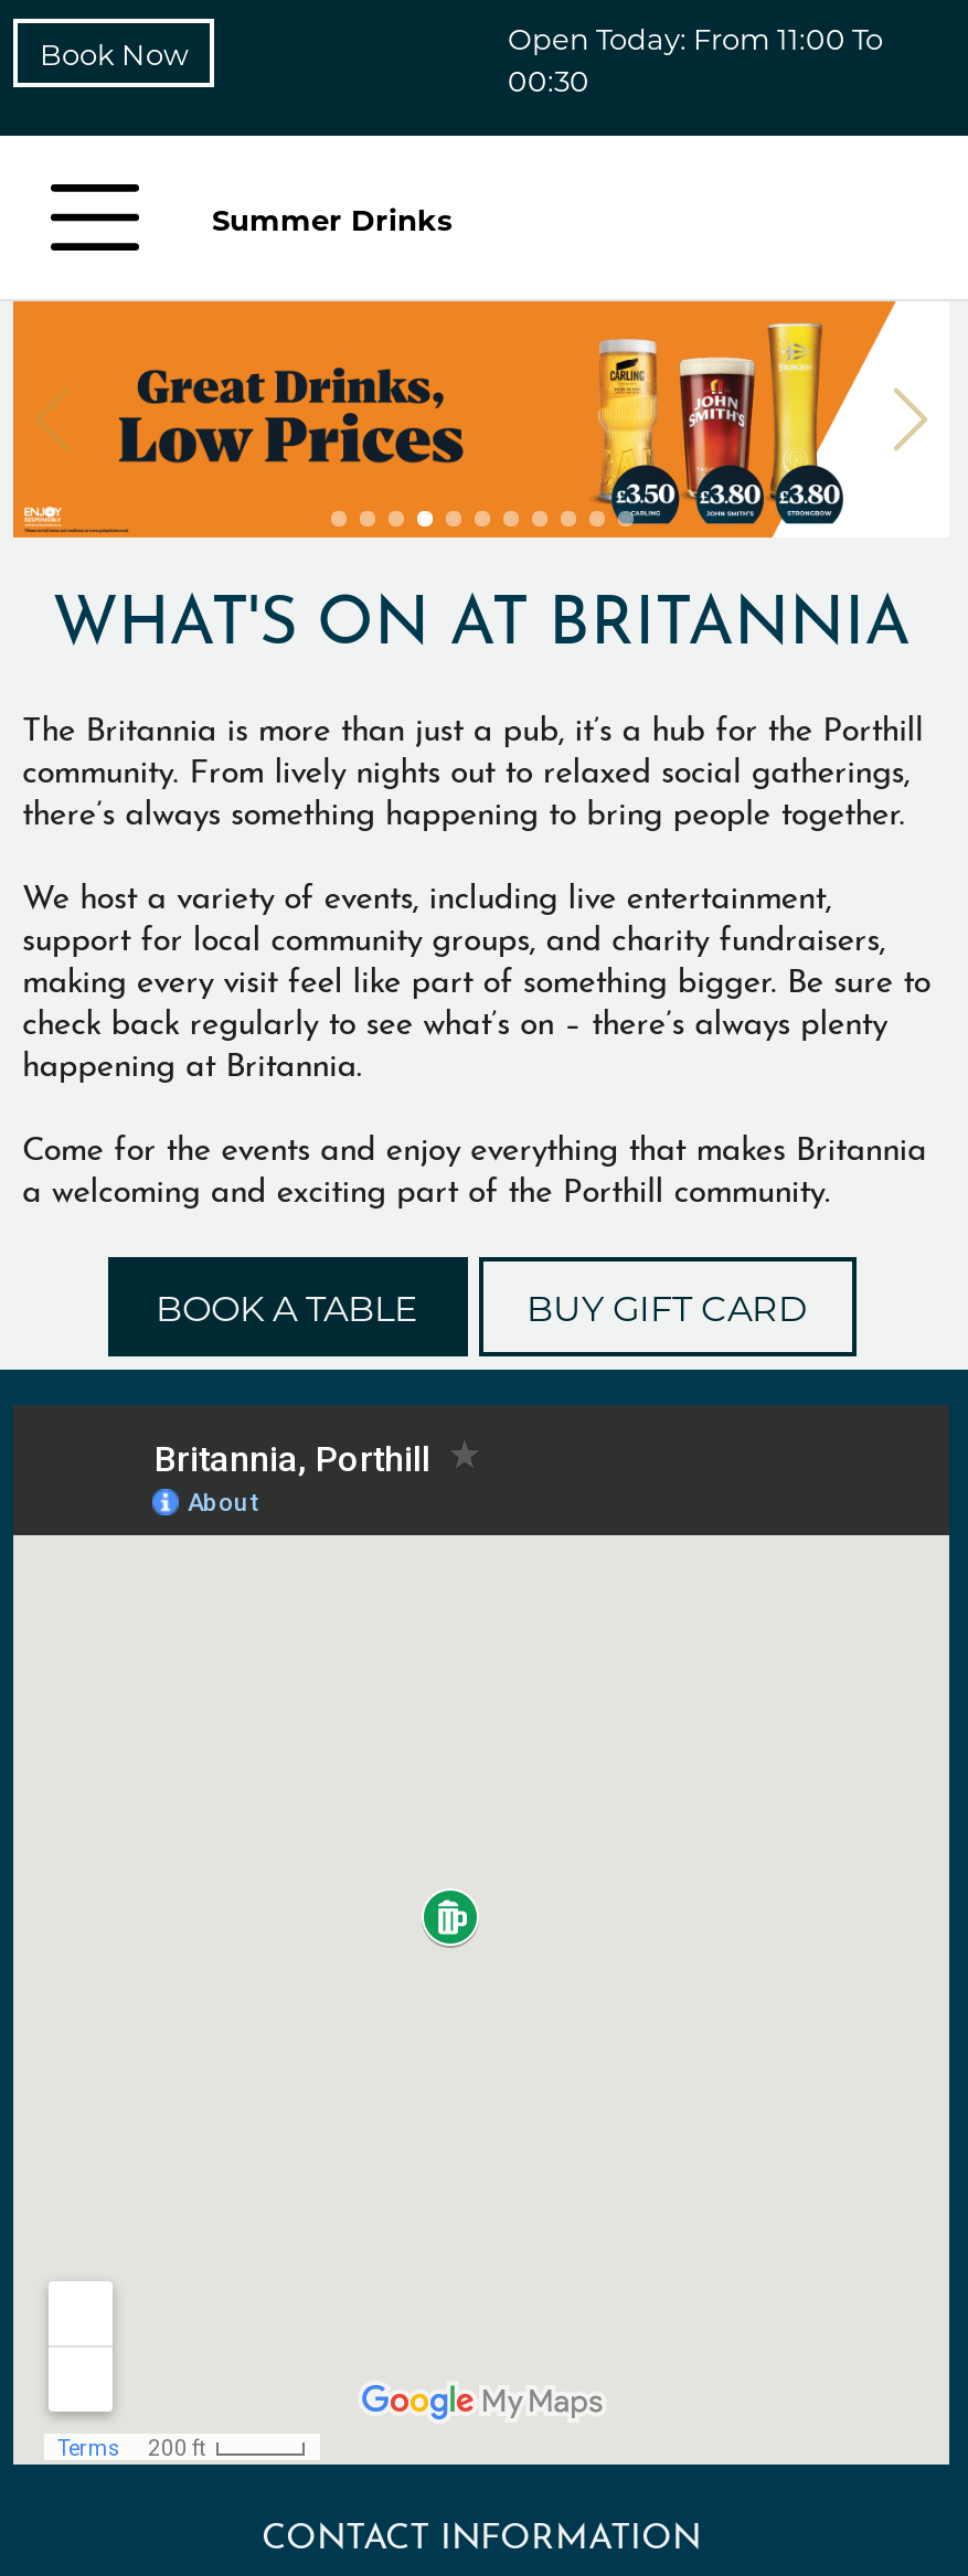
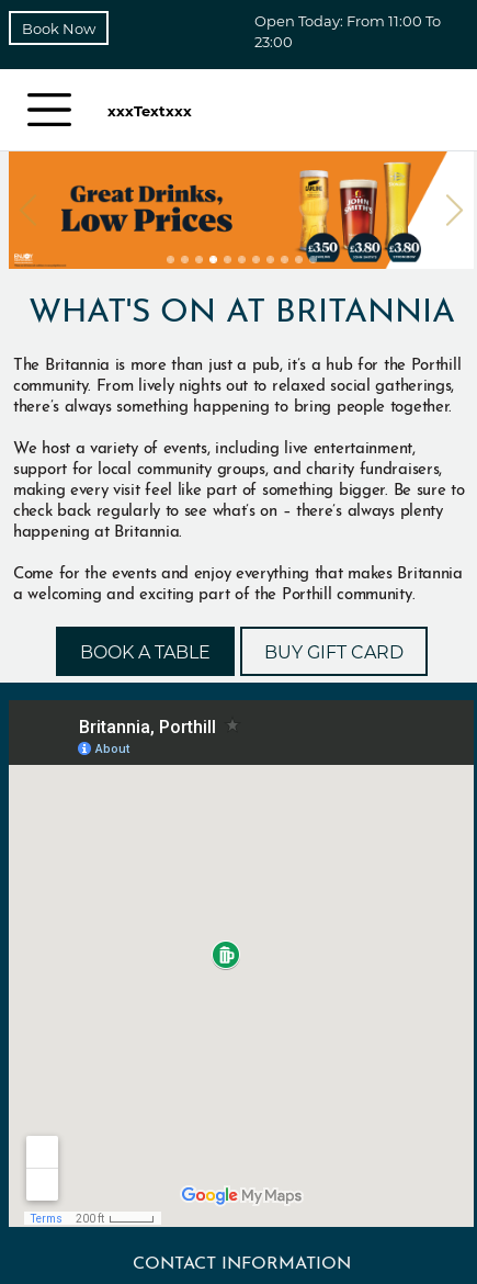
- 00:30
+ 23:00

- Summer Drinks
+ xxxTextxxx
